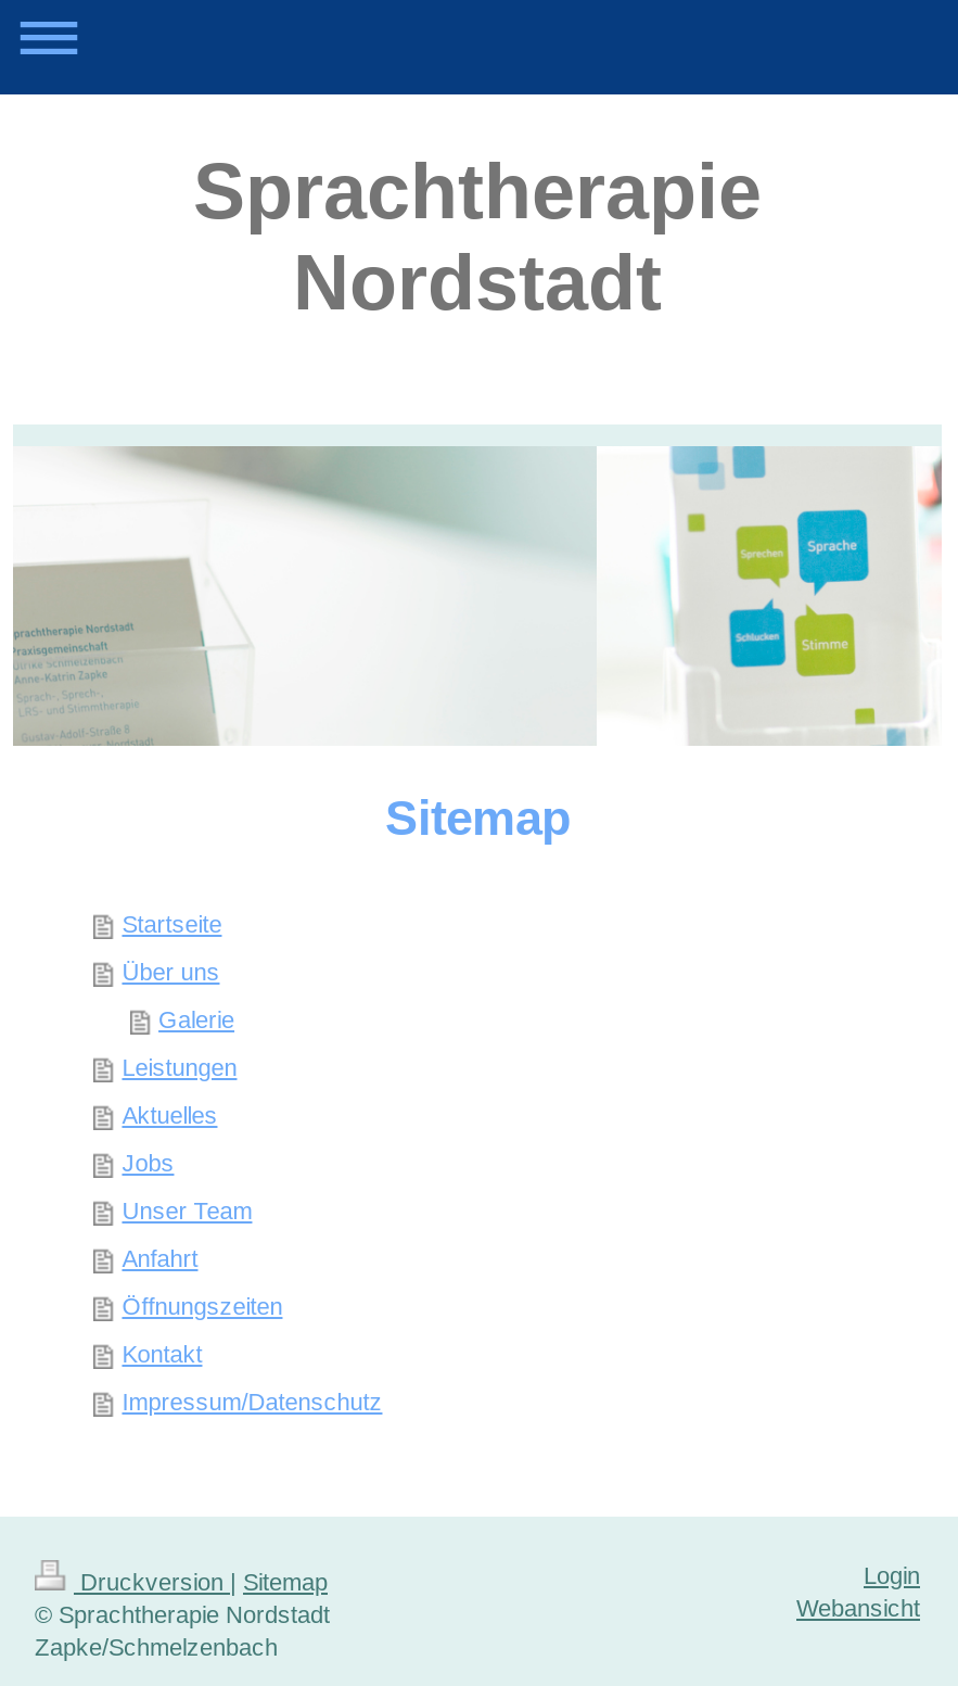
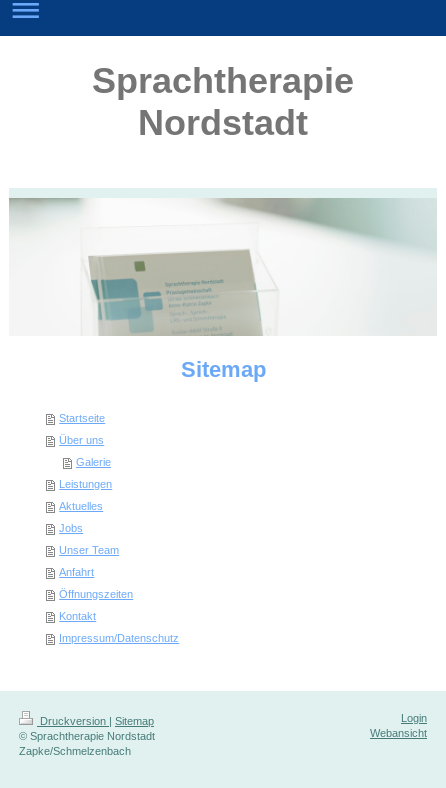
- [image]
+ [image]
